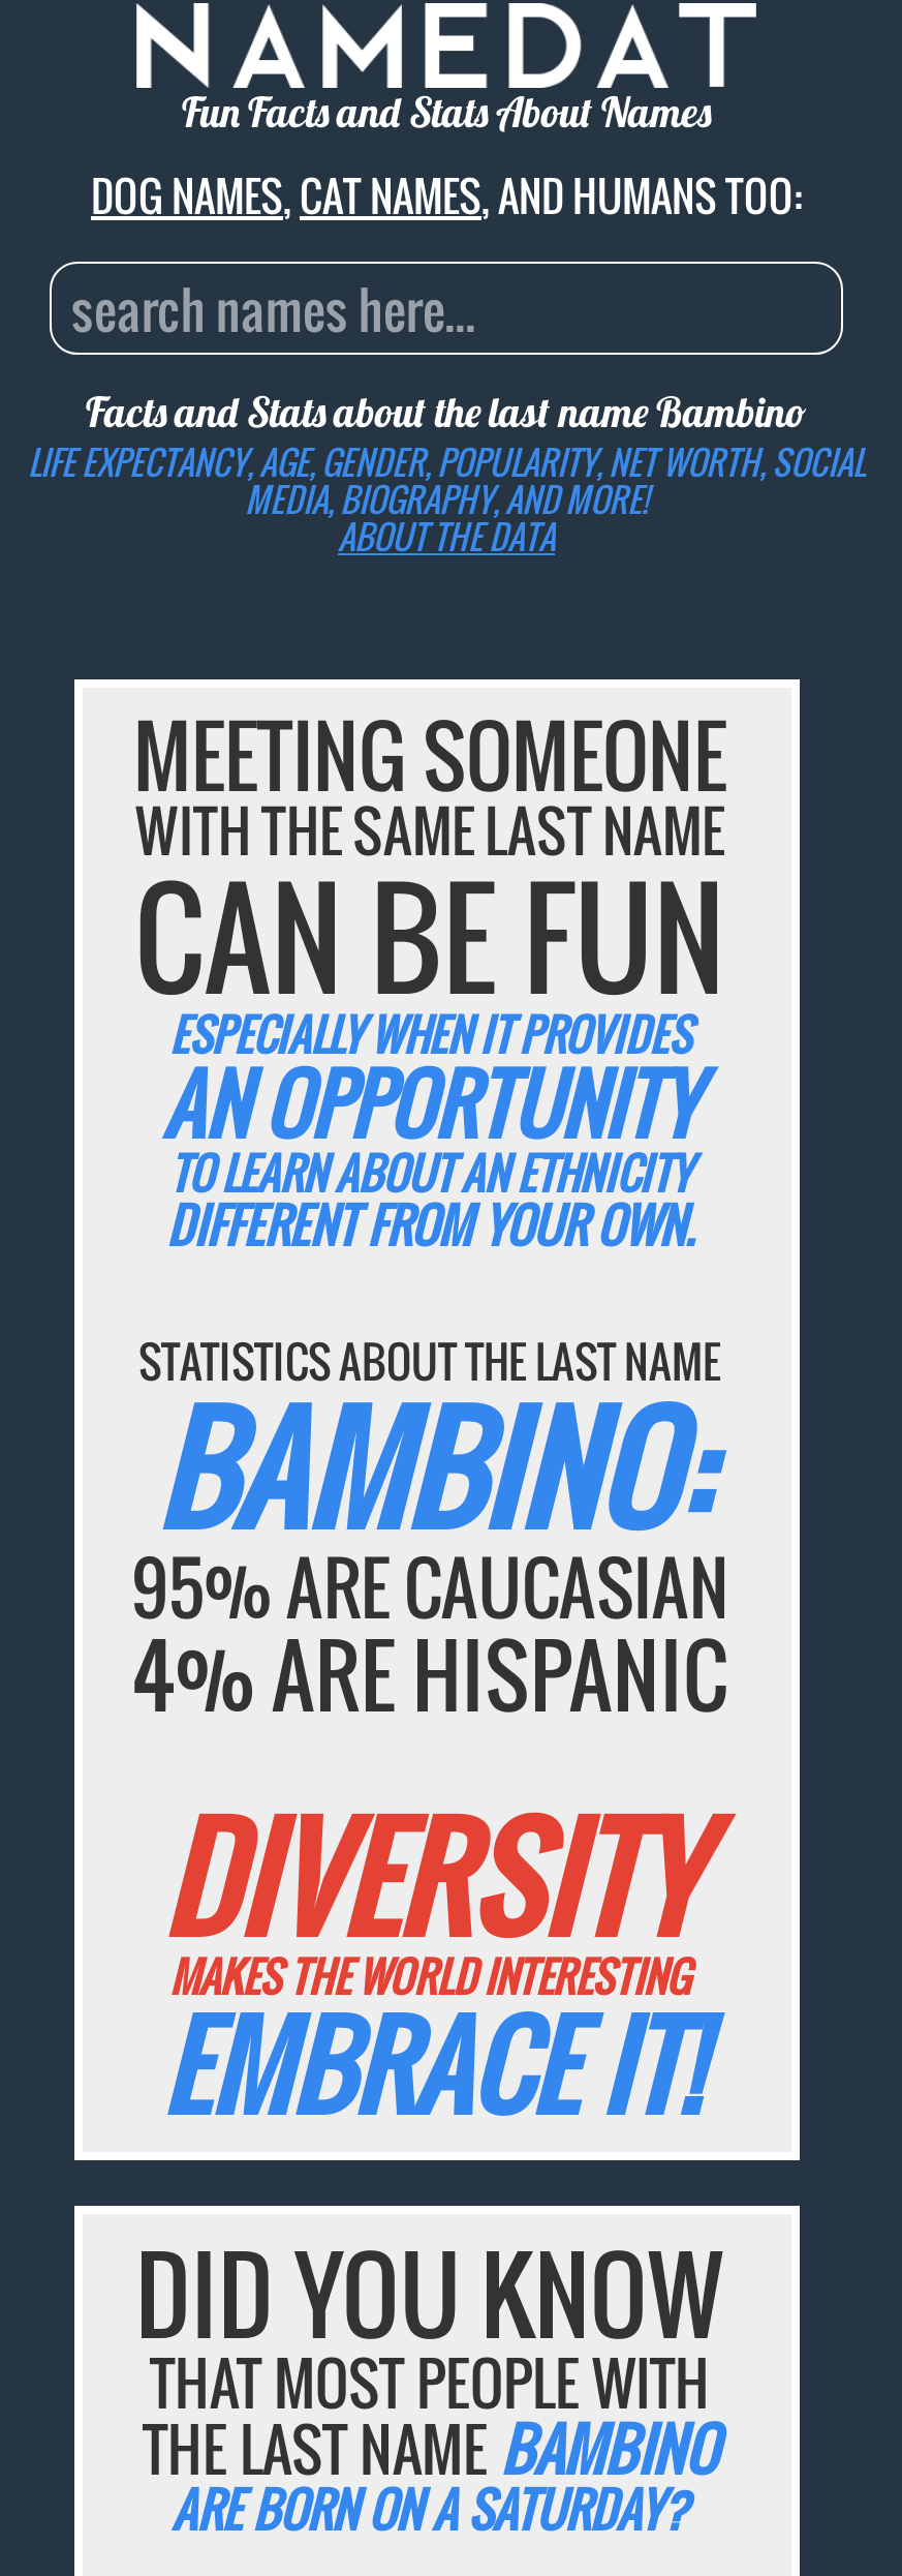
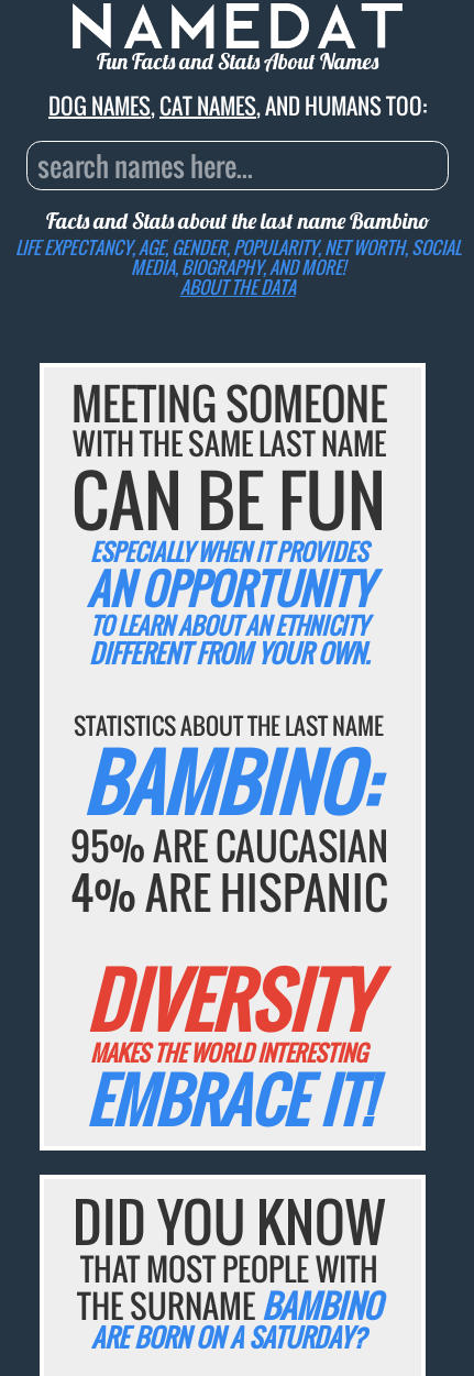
- THE LAST NAMEBAMBINO
+ THE SURNAMEBAMBINO
